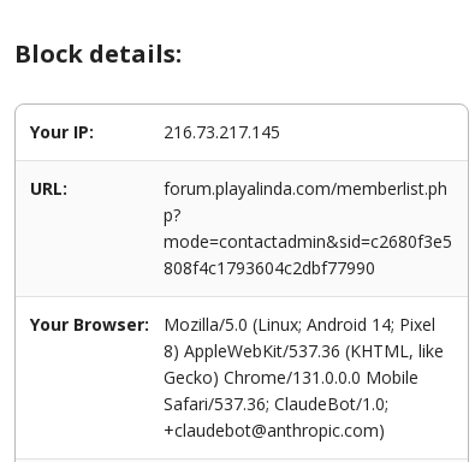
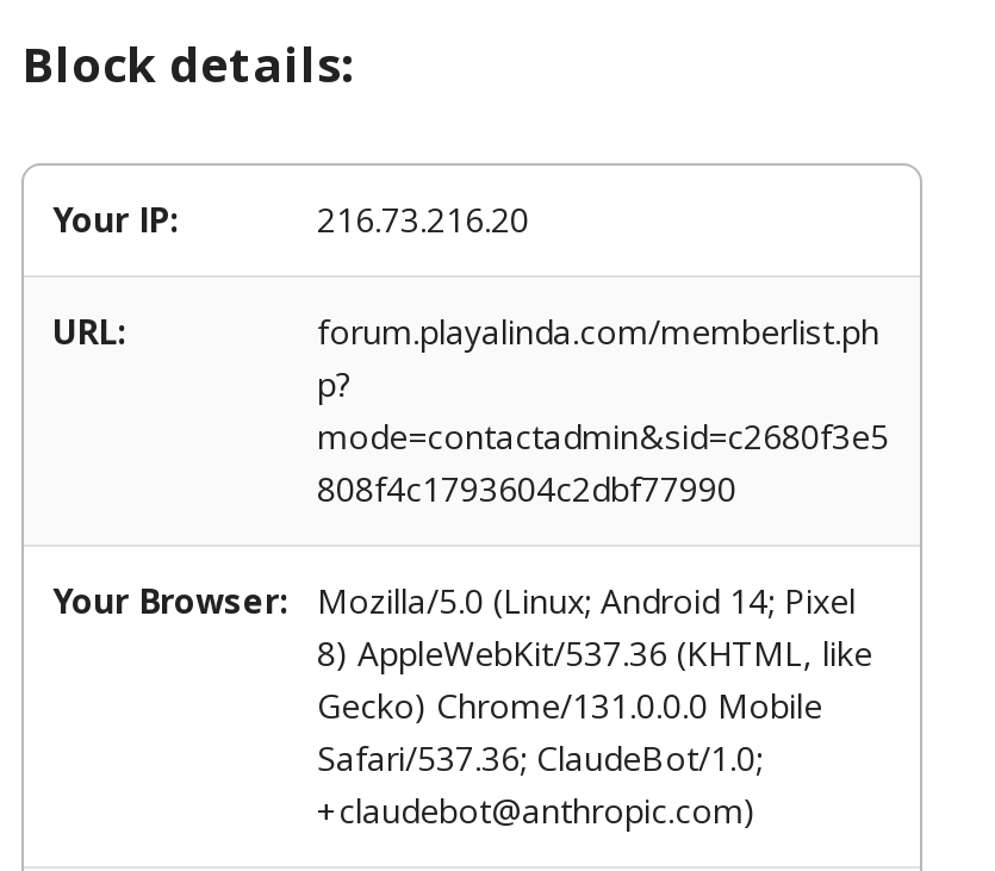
- 216.73.217.145
+ 216.73.216.20
